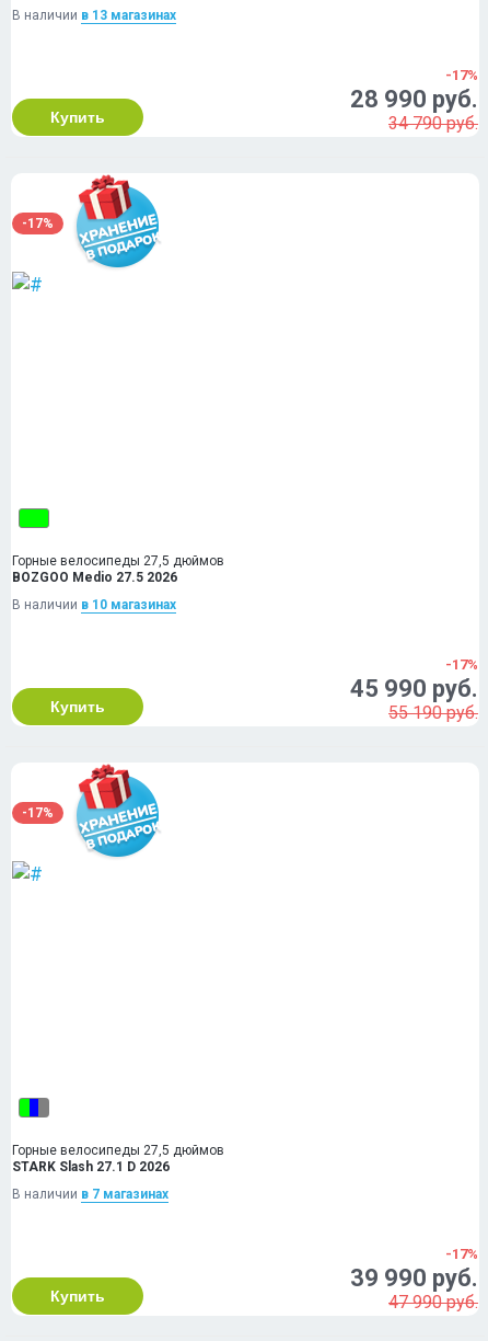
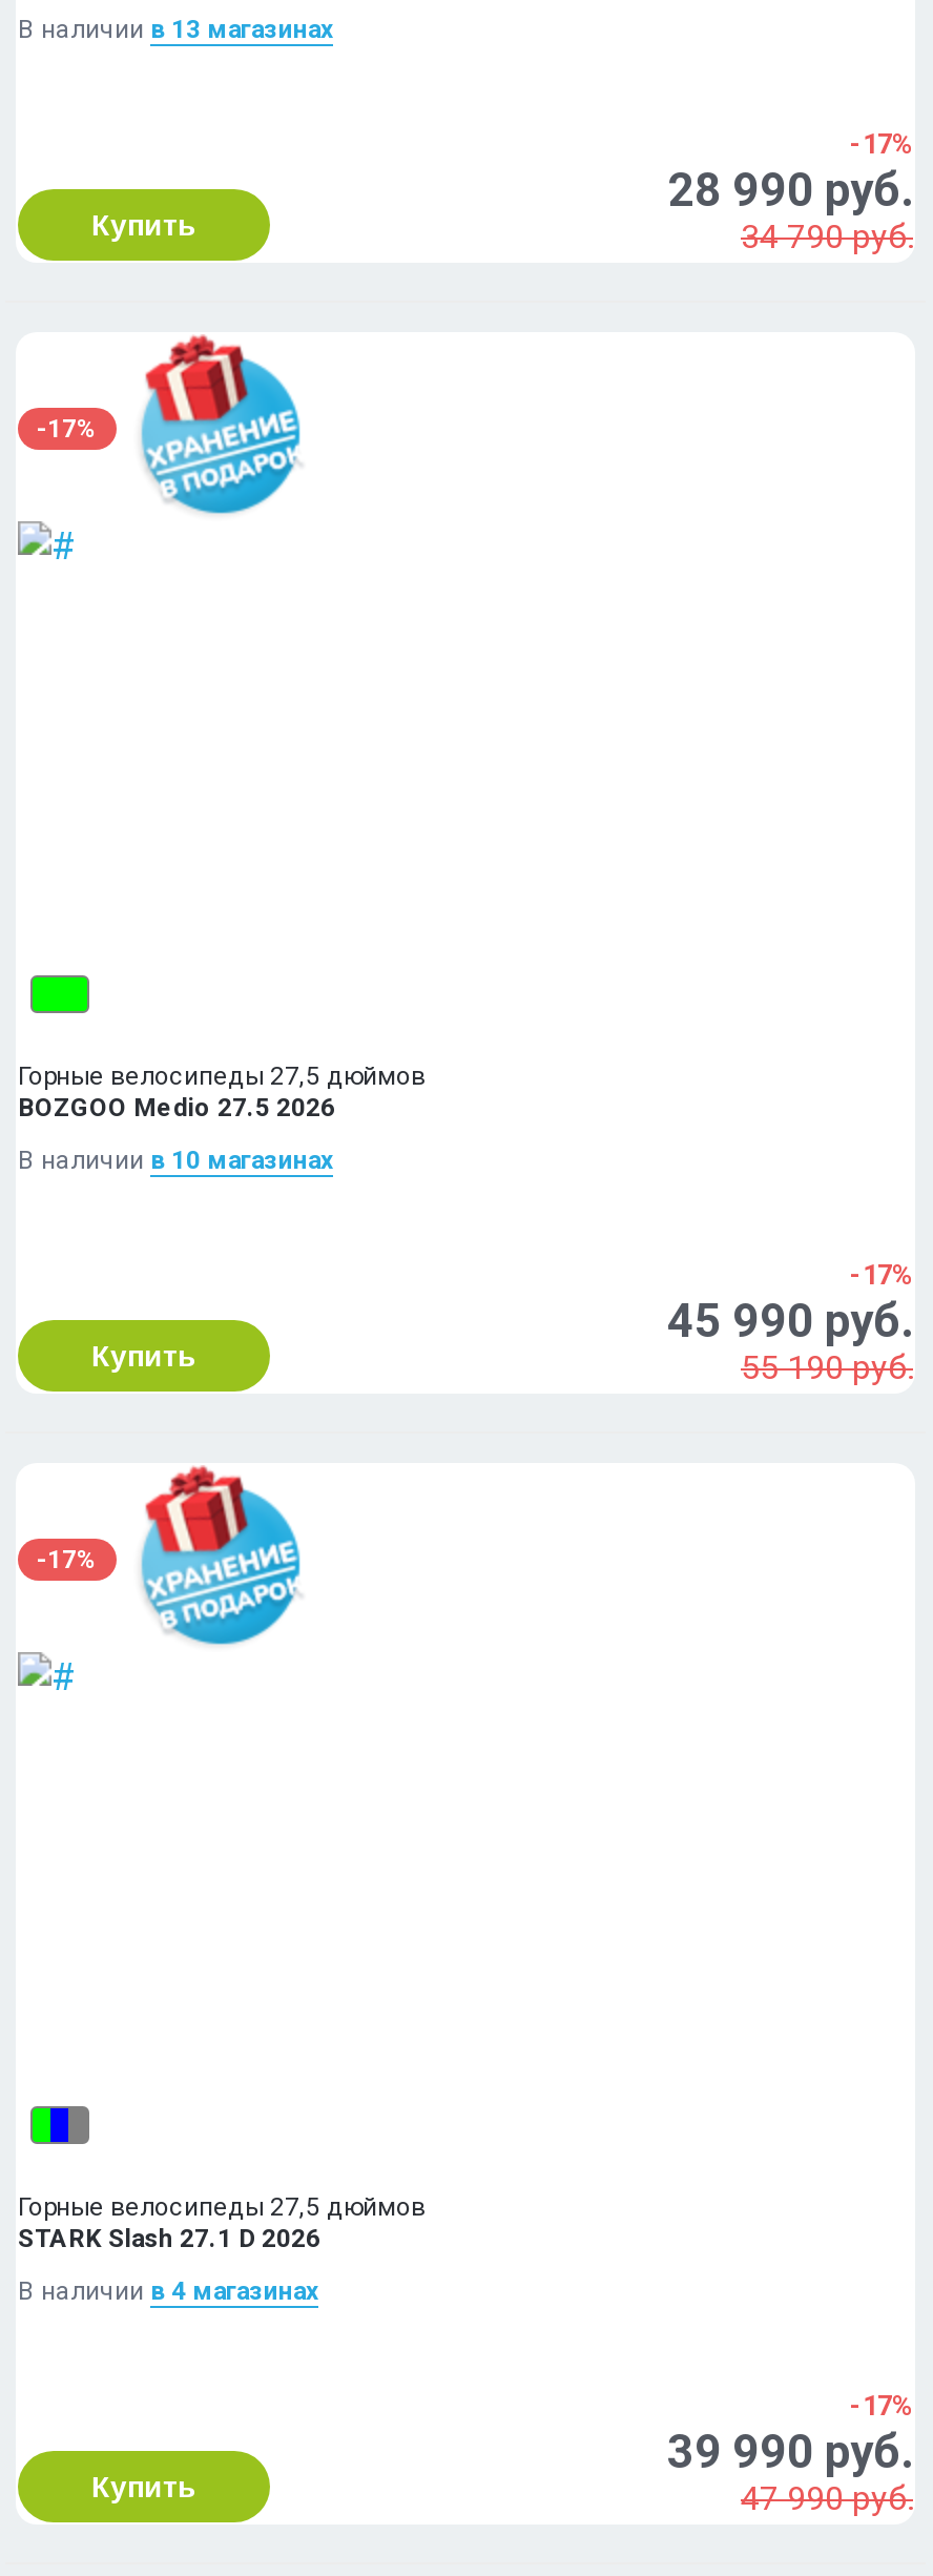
- В наличии в 7 магазинах
+ В наличии в 4 магазинах
